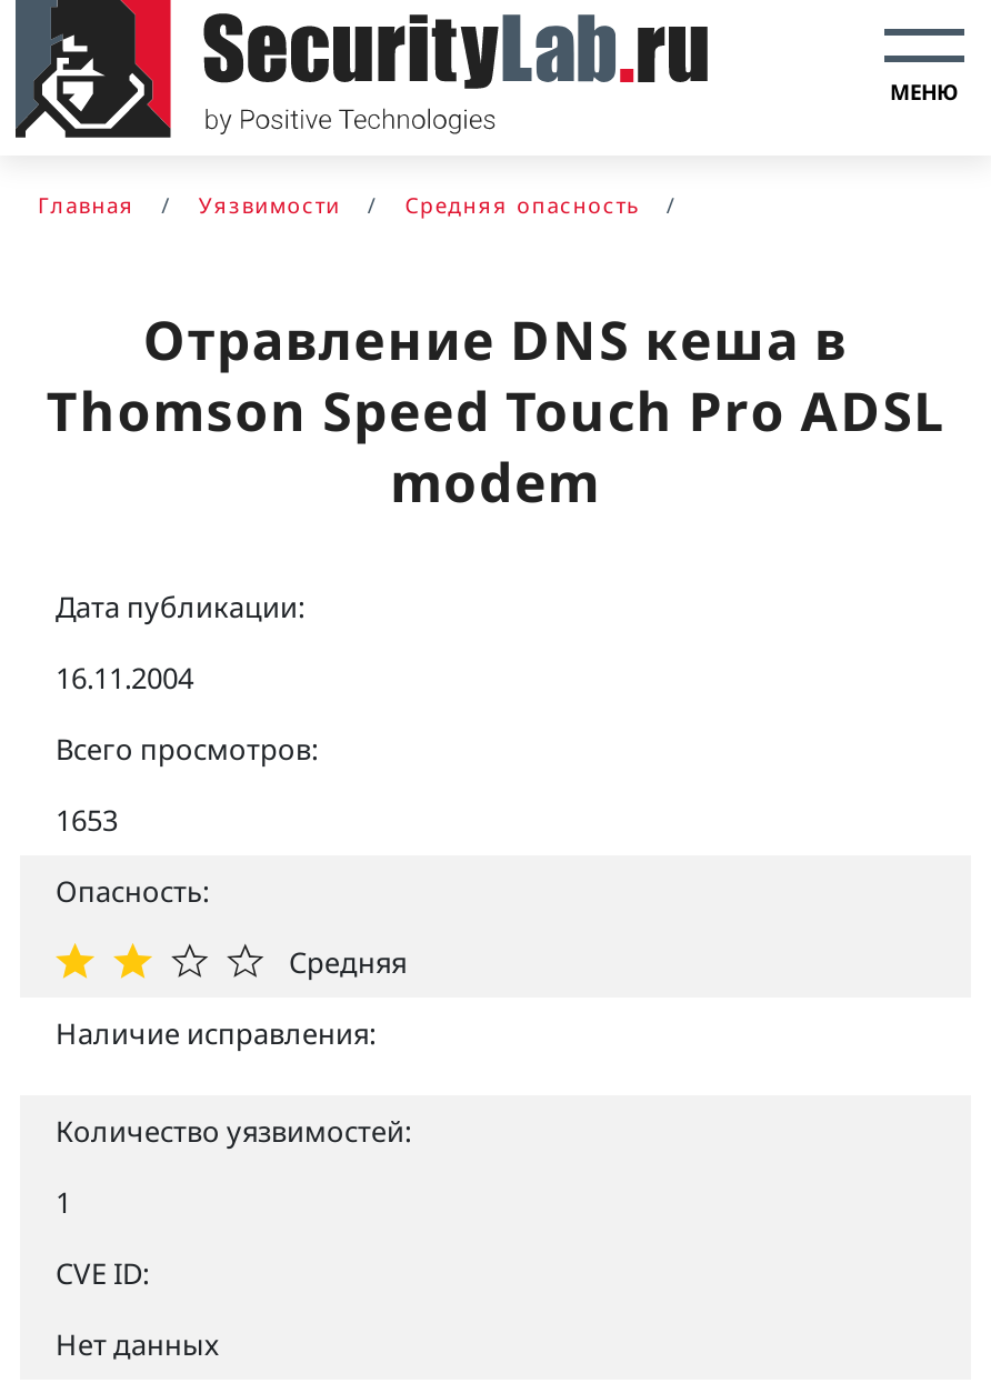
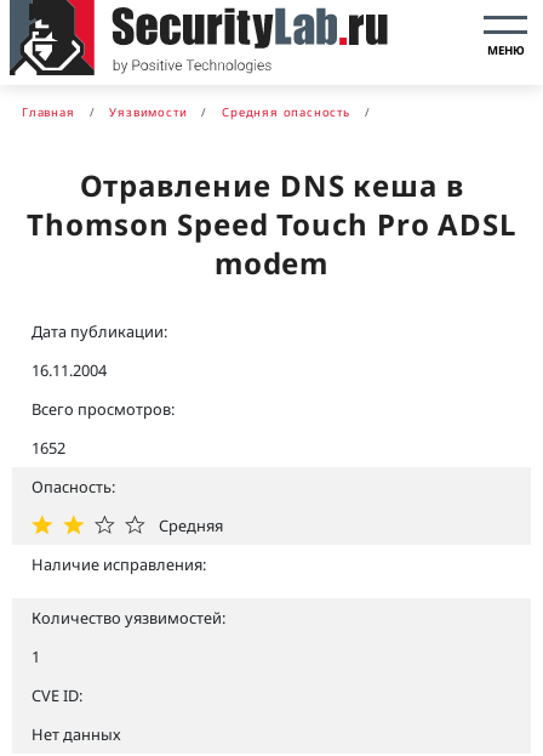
- 1653
+ 1652
